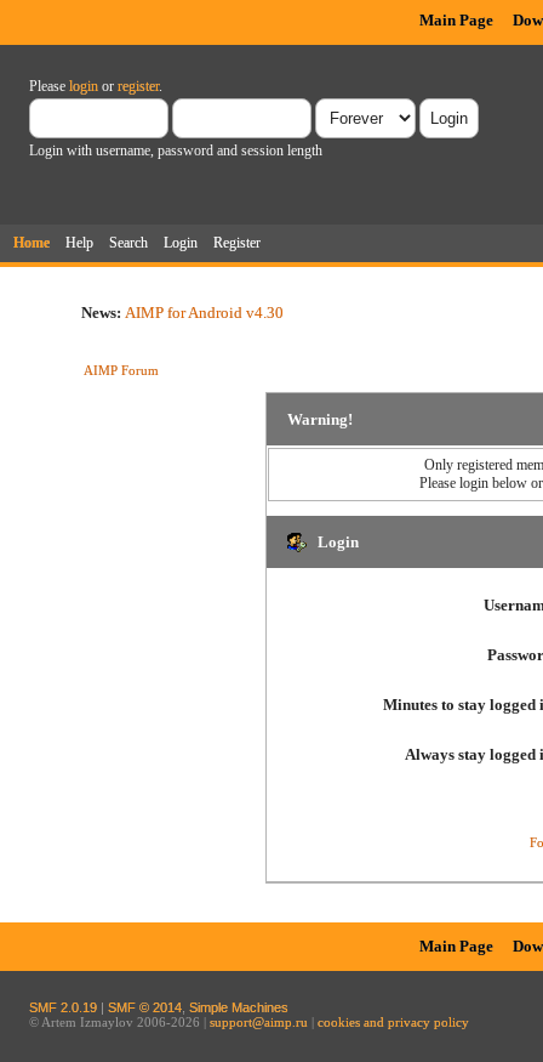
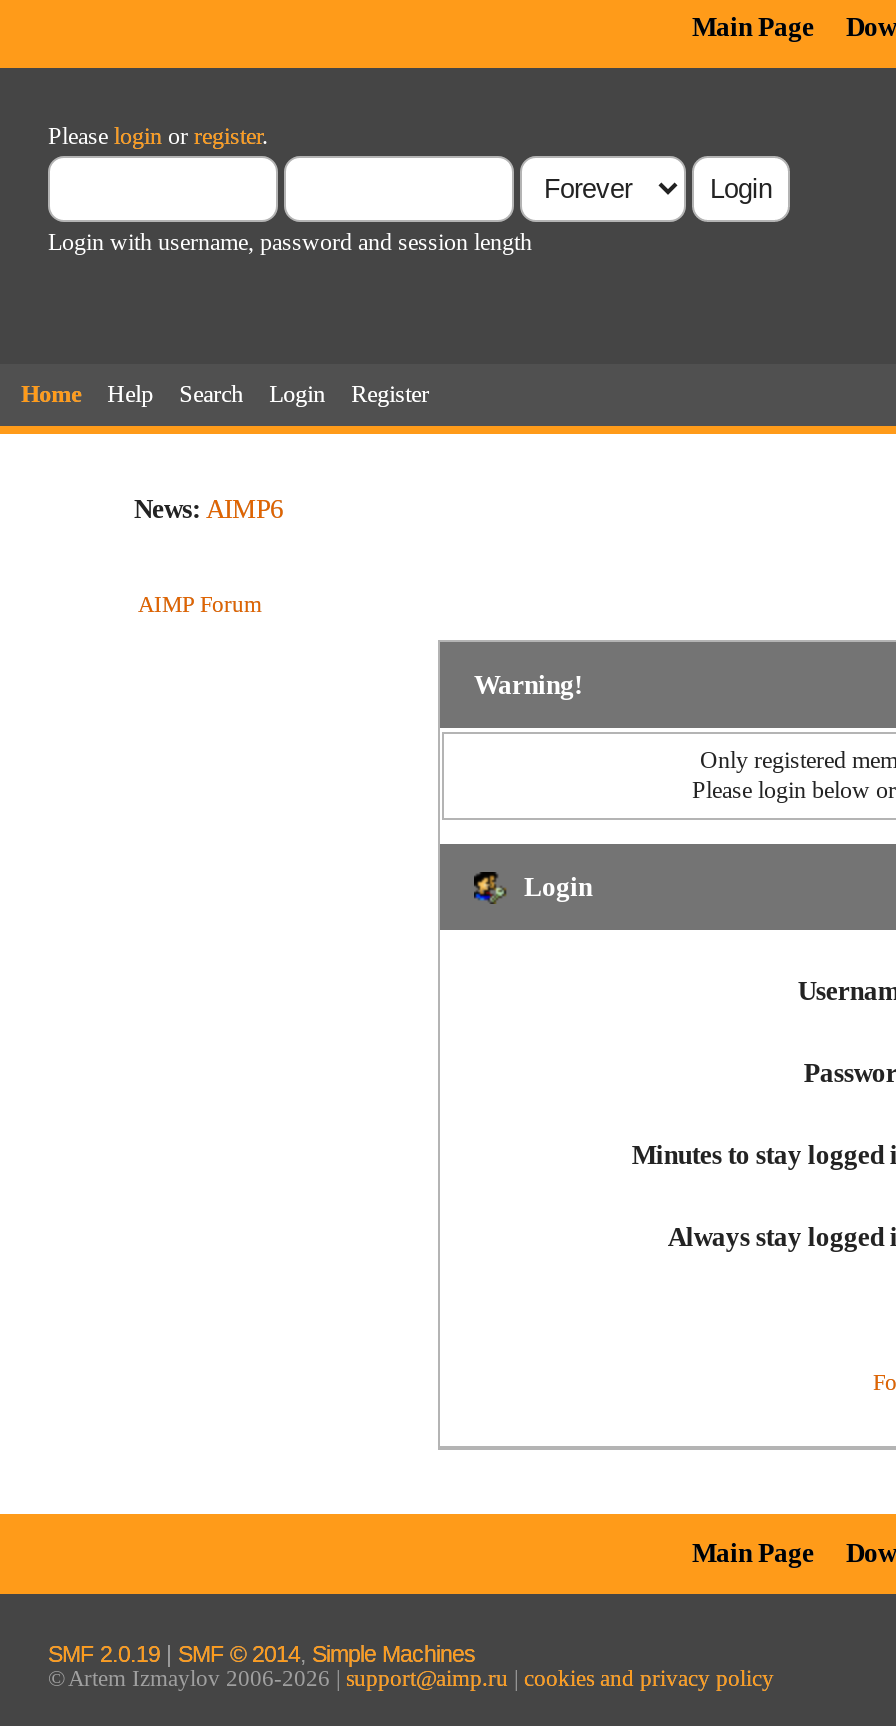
- News: AIMP for Android v4.30
+ News: AIMP6
